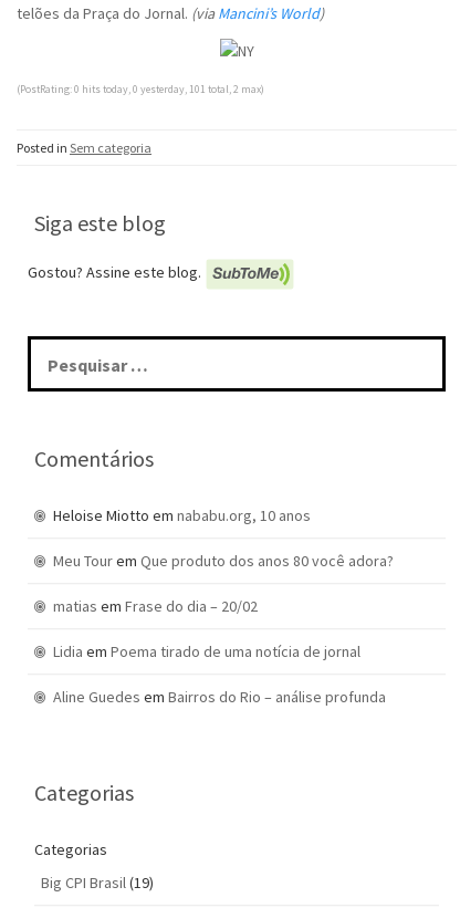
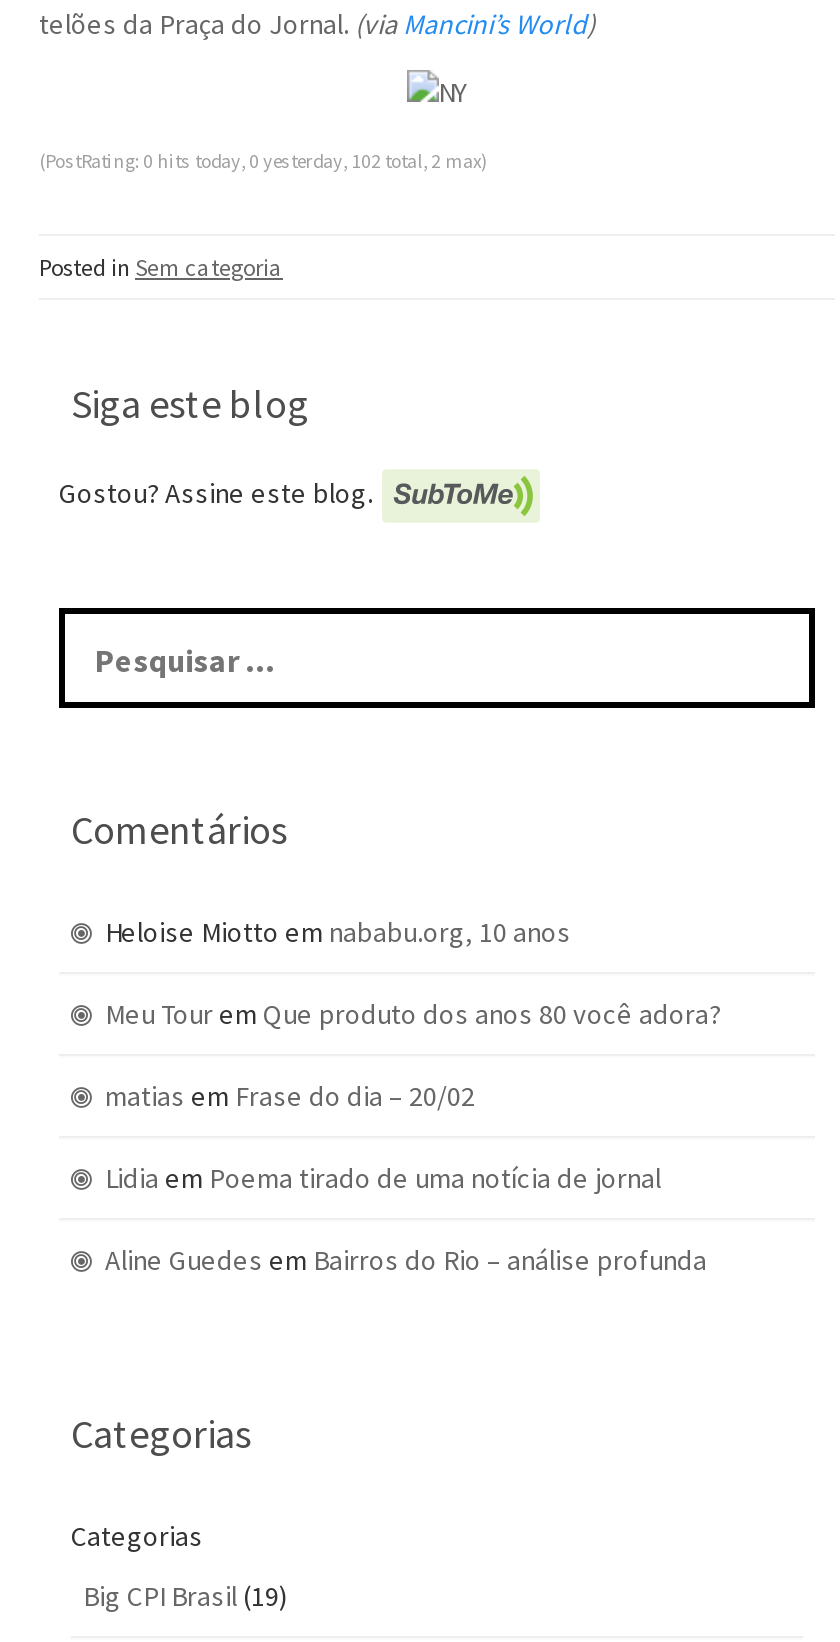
- (PostRating: 0 hits today, 0 yesterday, 101 total, 2 max)
+ (PostRating: 0 hits today, 0 yesterday, 102 total, 2 max)
